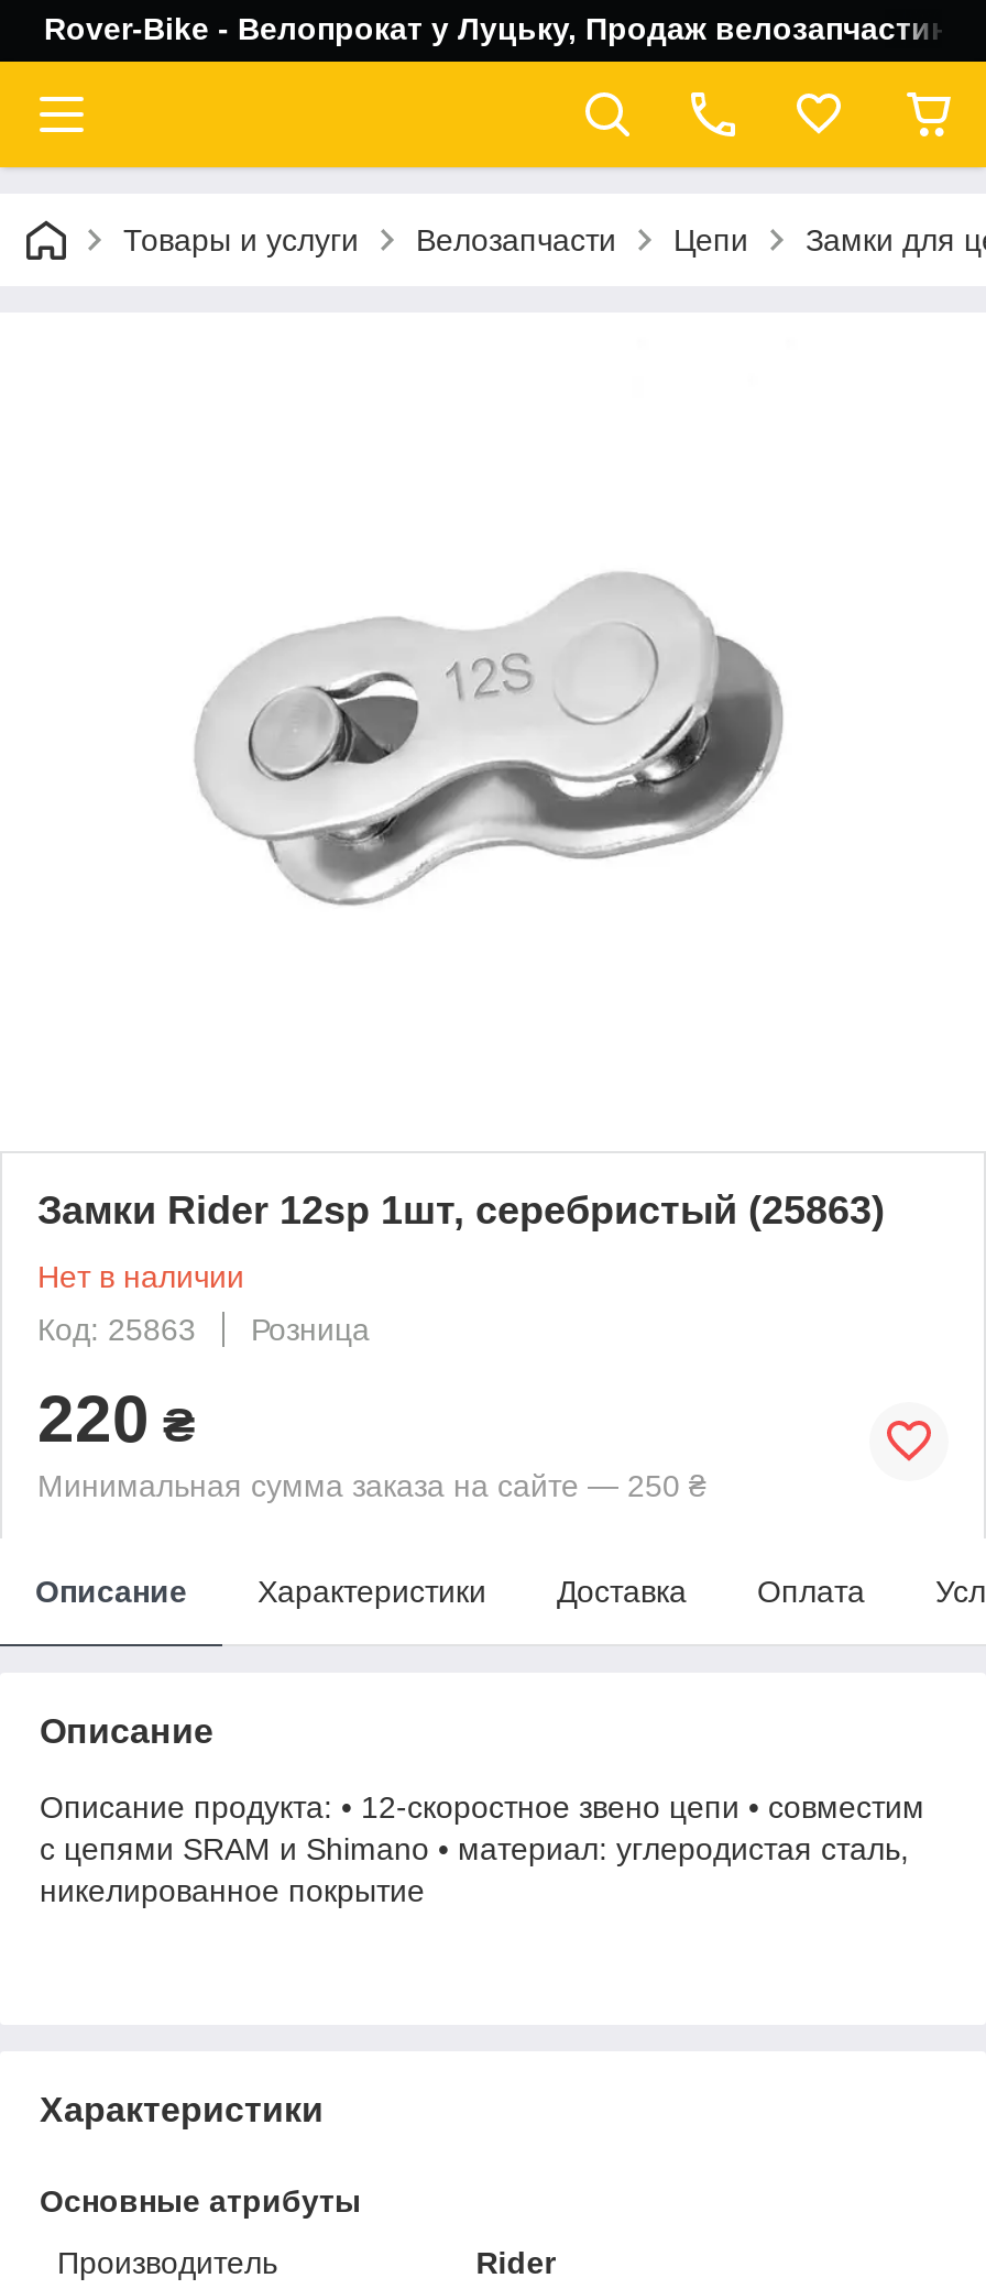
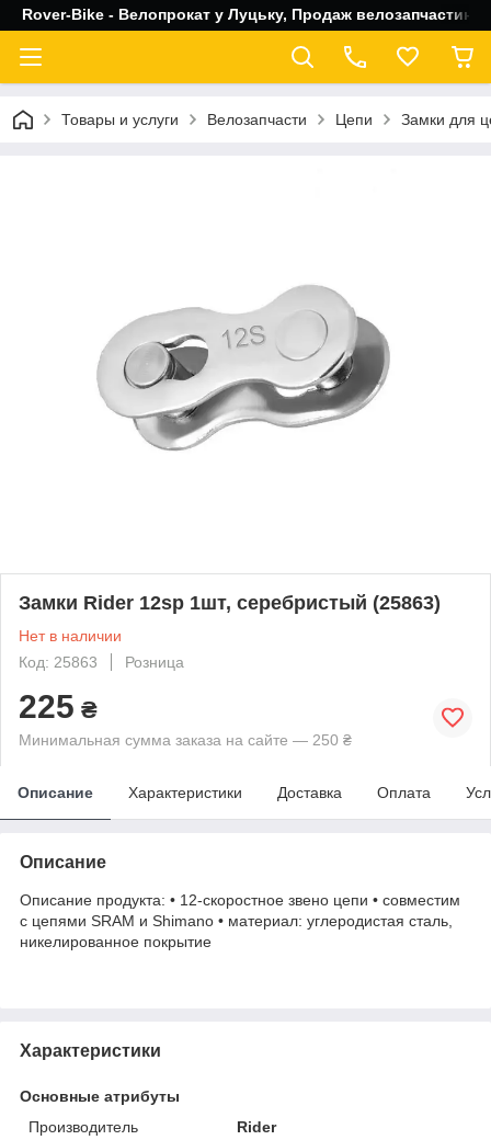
- 220 ₴
+ 225 ₴
